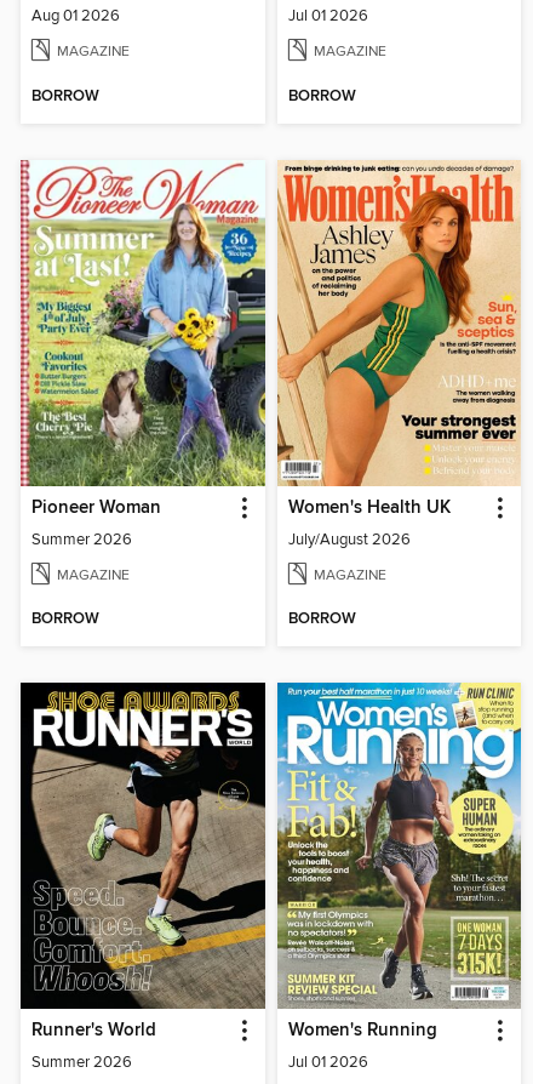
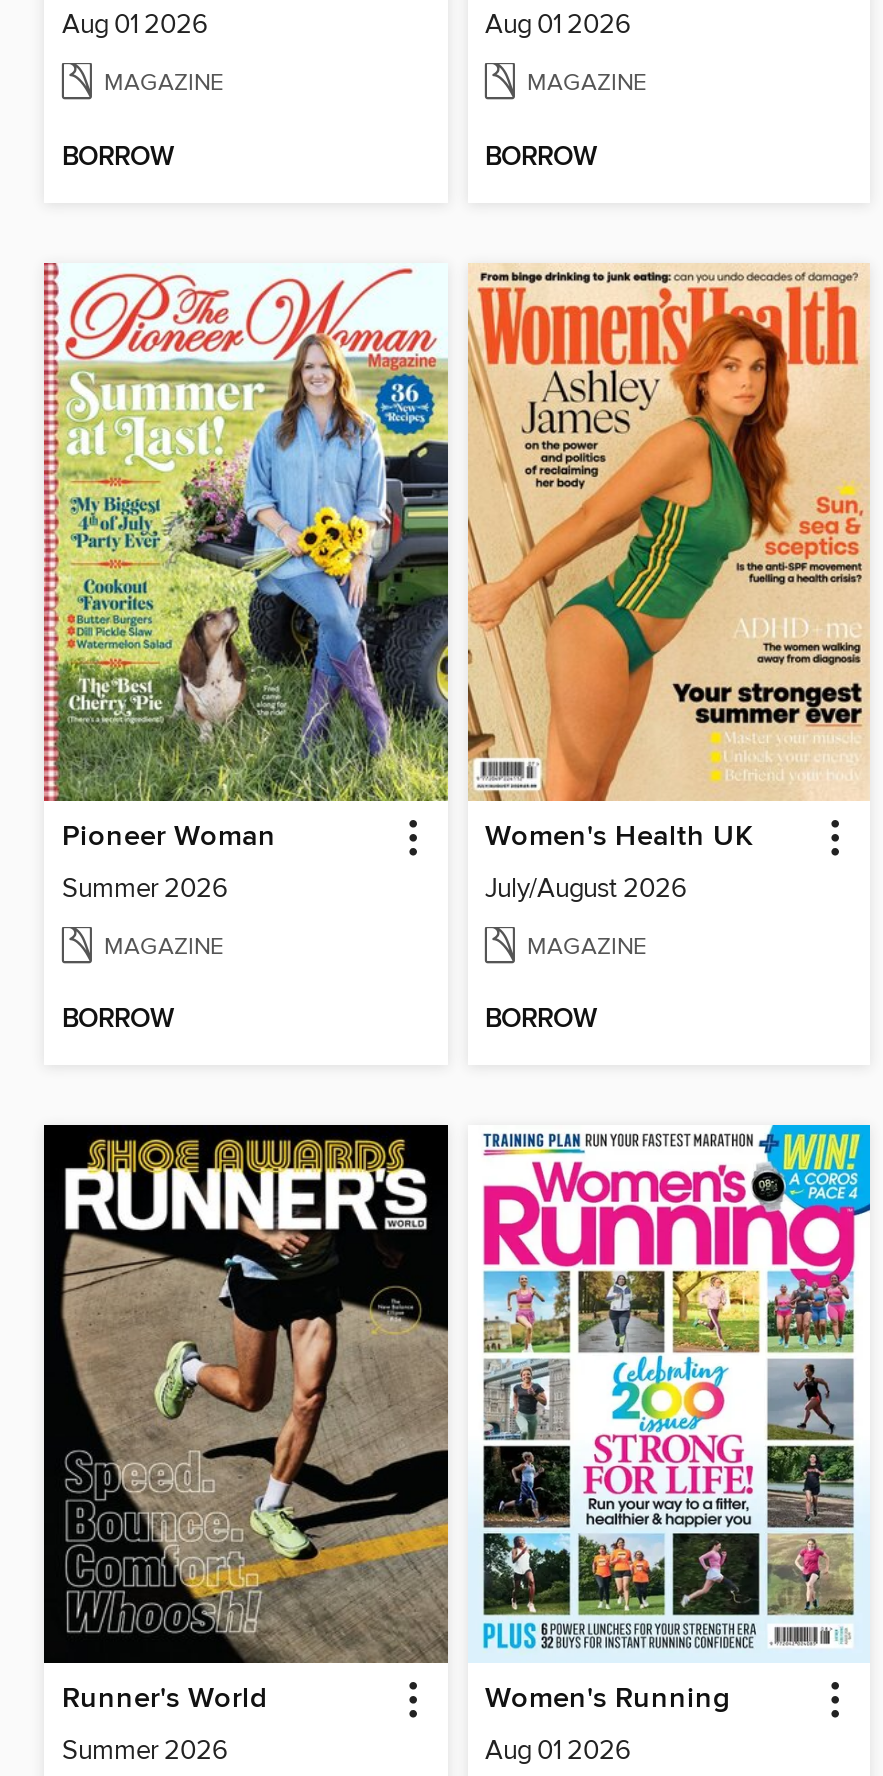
- Jul 01 2026
+ Aug 01 2026

- [image]
- Jul 01 2026
+ [image]
+ Aug 01 2026
